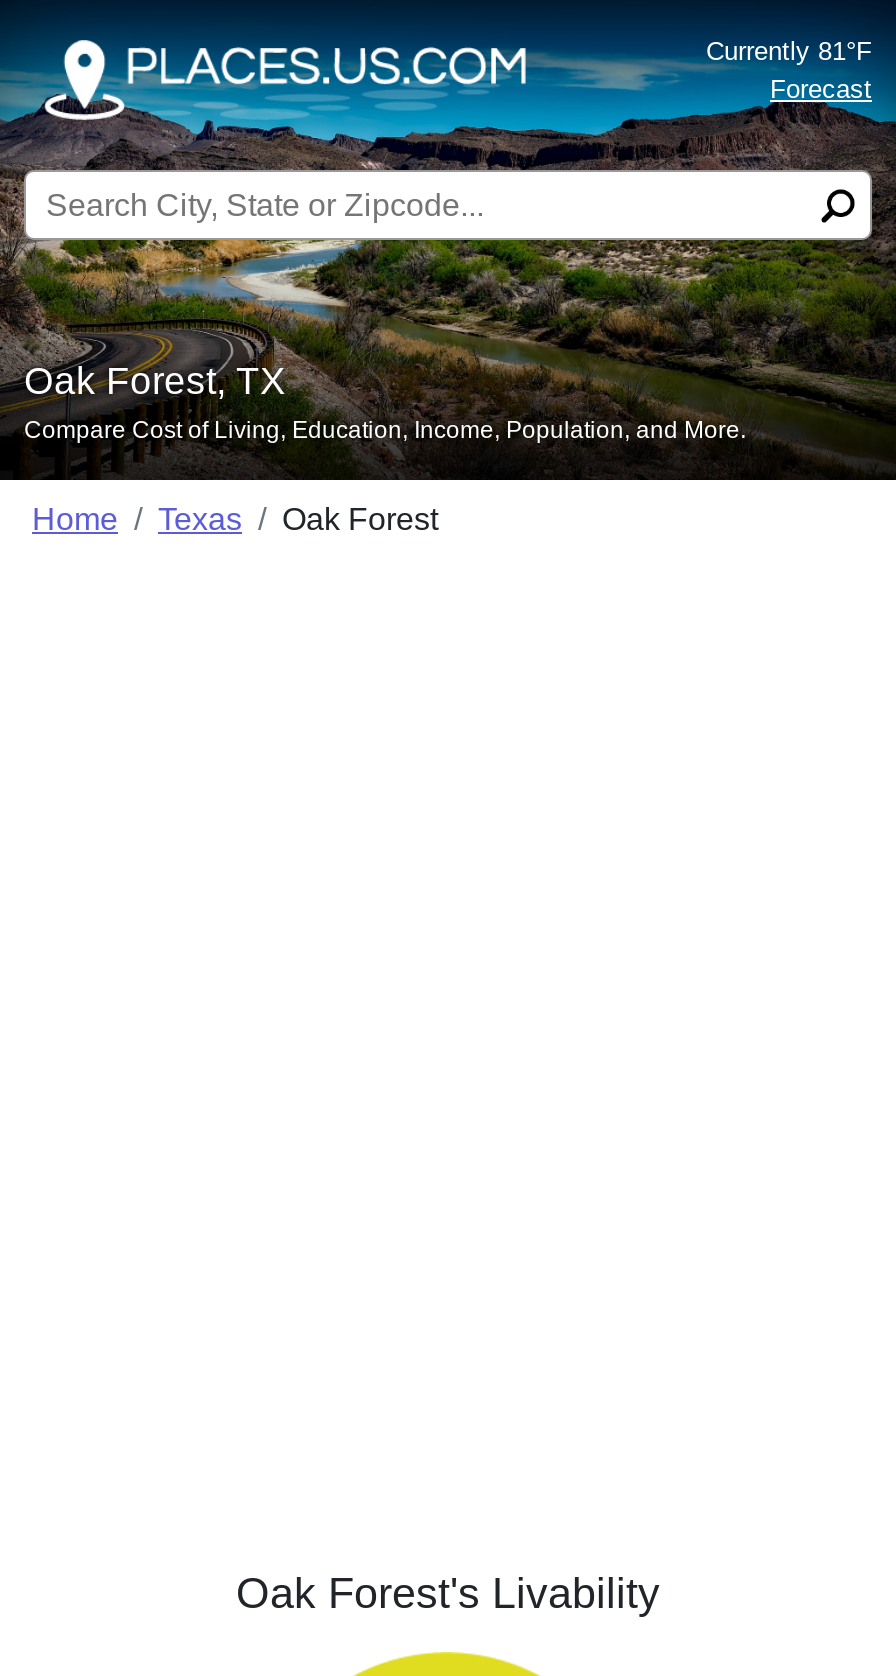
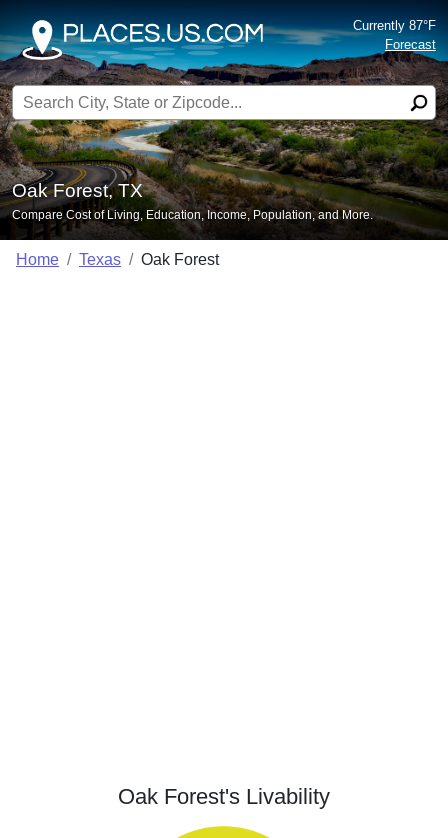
- Currently 81°F
+ Currently 87°F
